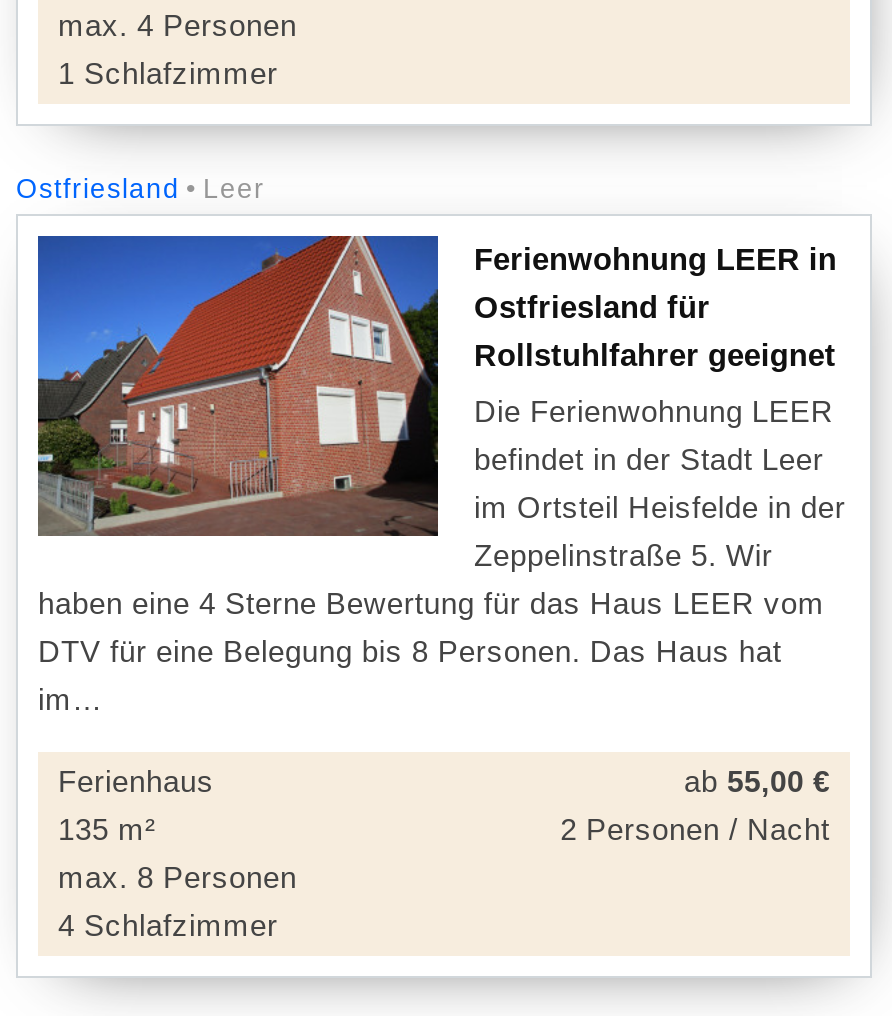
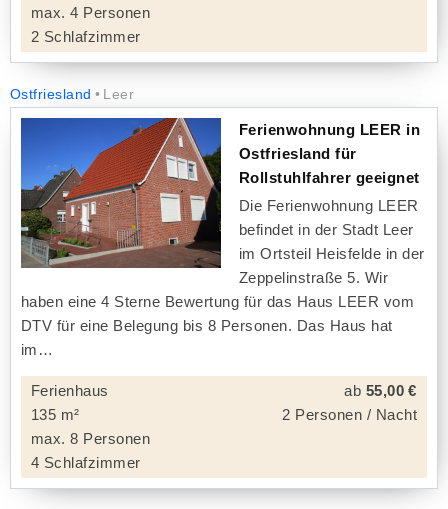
- 1 Schlafzimmer
+ 2 Schlafzimmer
